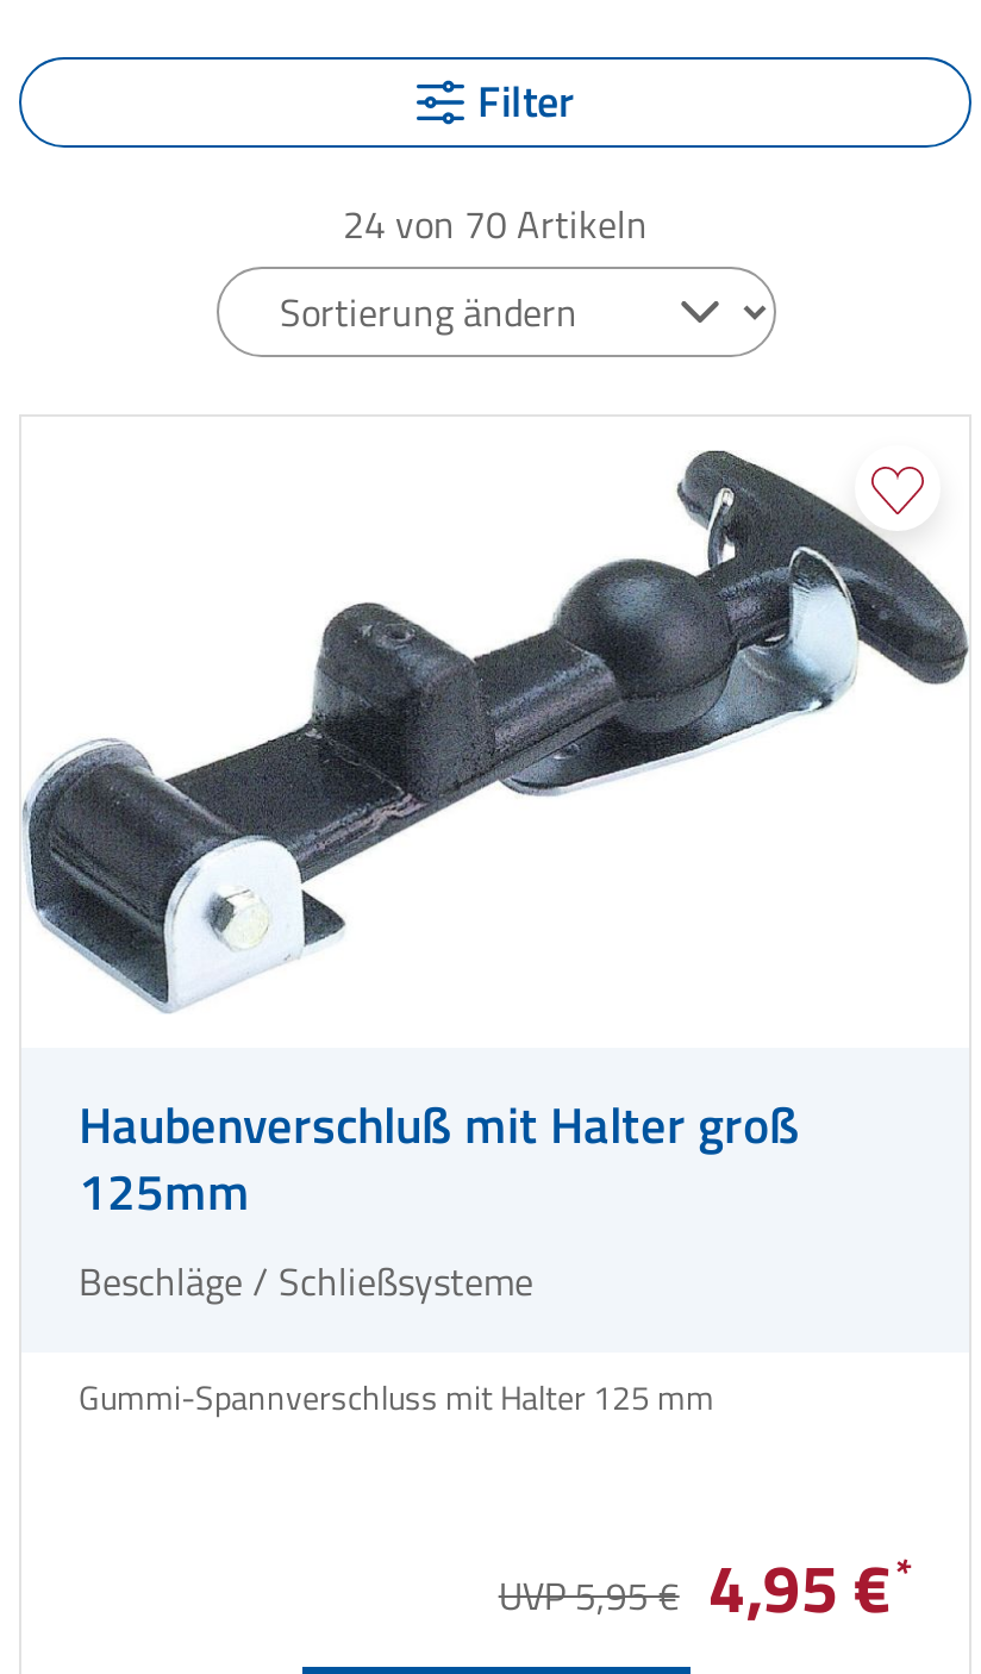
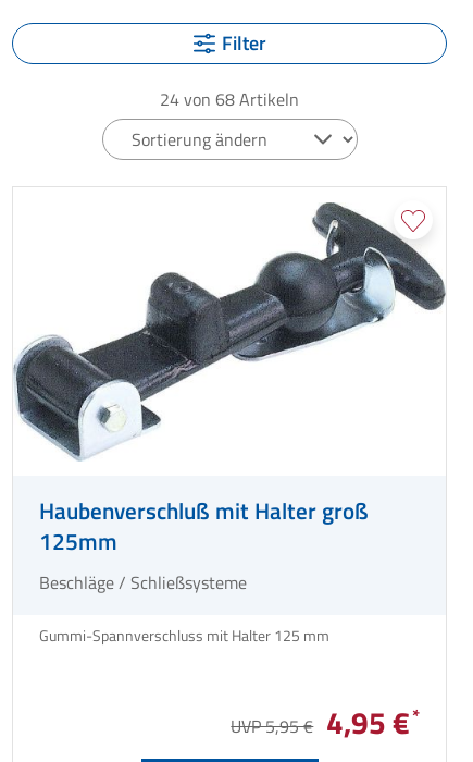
- 24 von 70 Artikeln
+ 24 von 68 Artikeln
